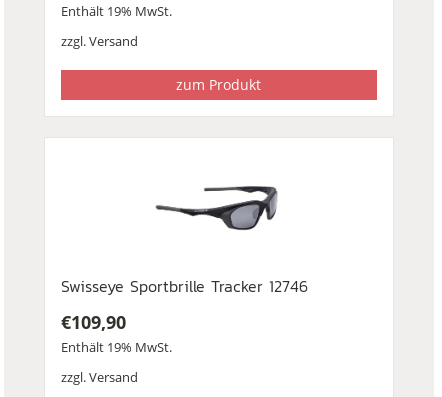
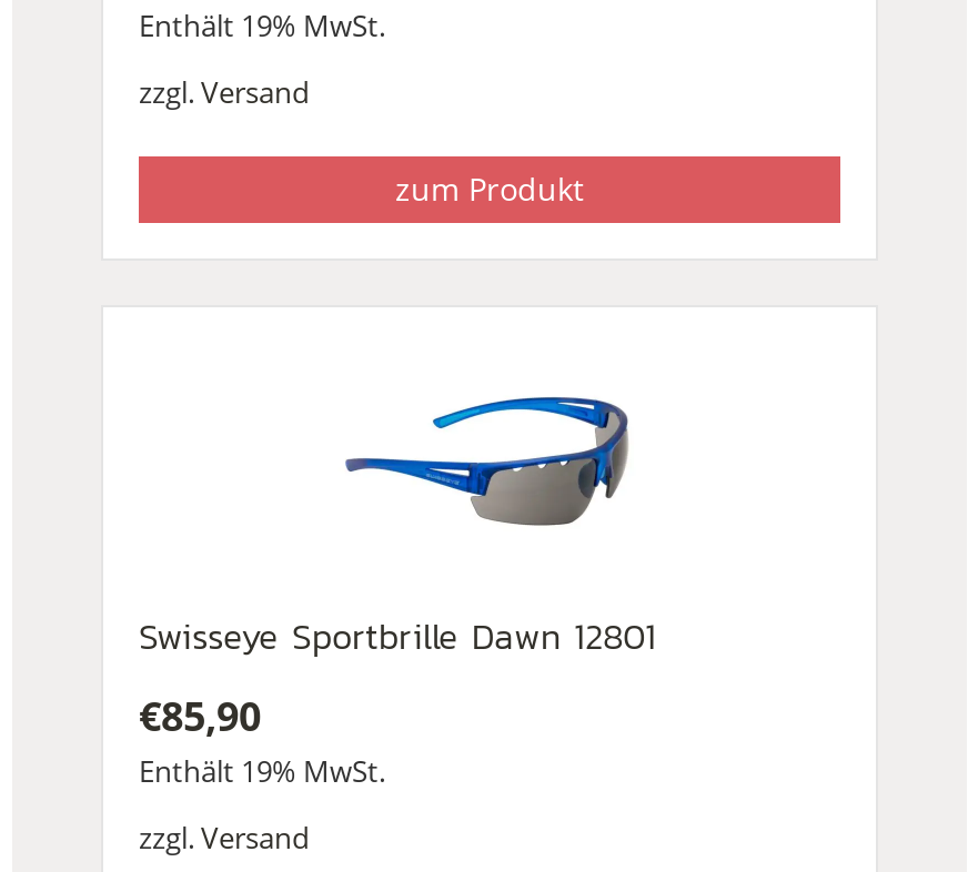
- [image]
- Swisseye Sportbrille Tracker 12746
+ [image]
+ Swisseye Sportbrille Dawn 12801

- €109,90
+ €85,90
